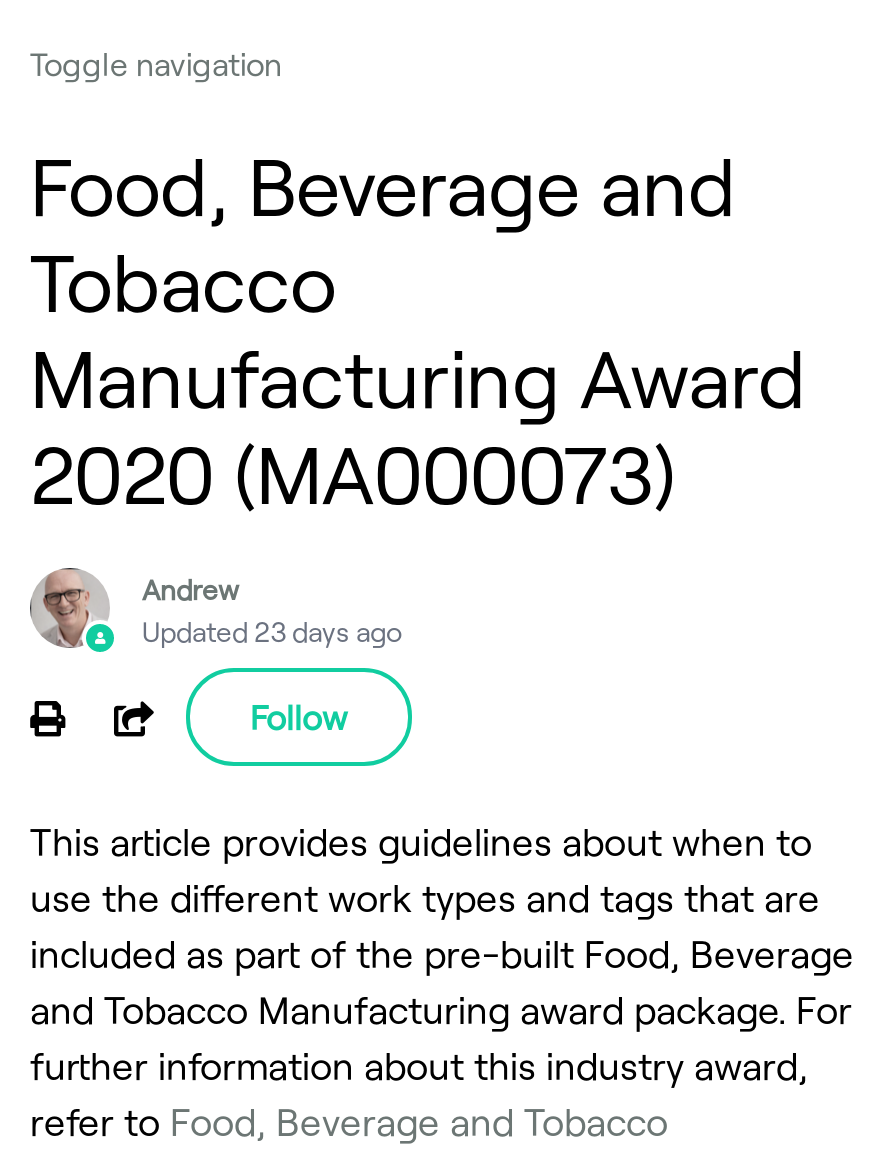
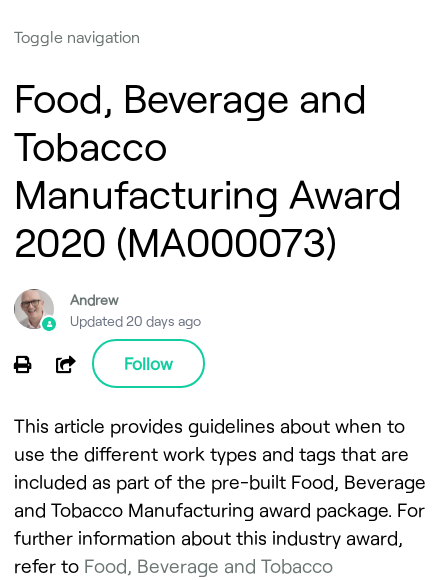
- Updated 23 days ago
+ Updated 20 days ago
